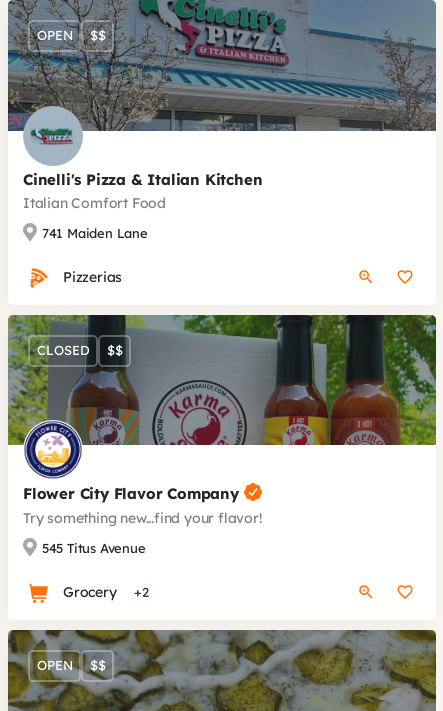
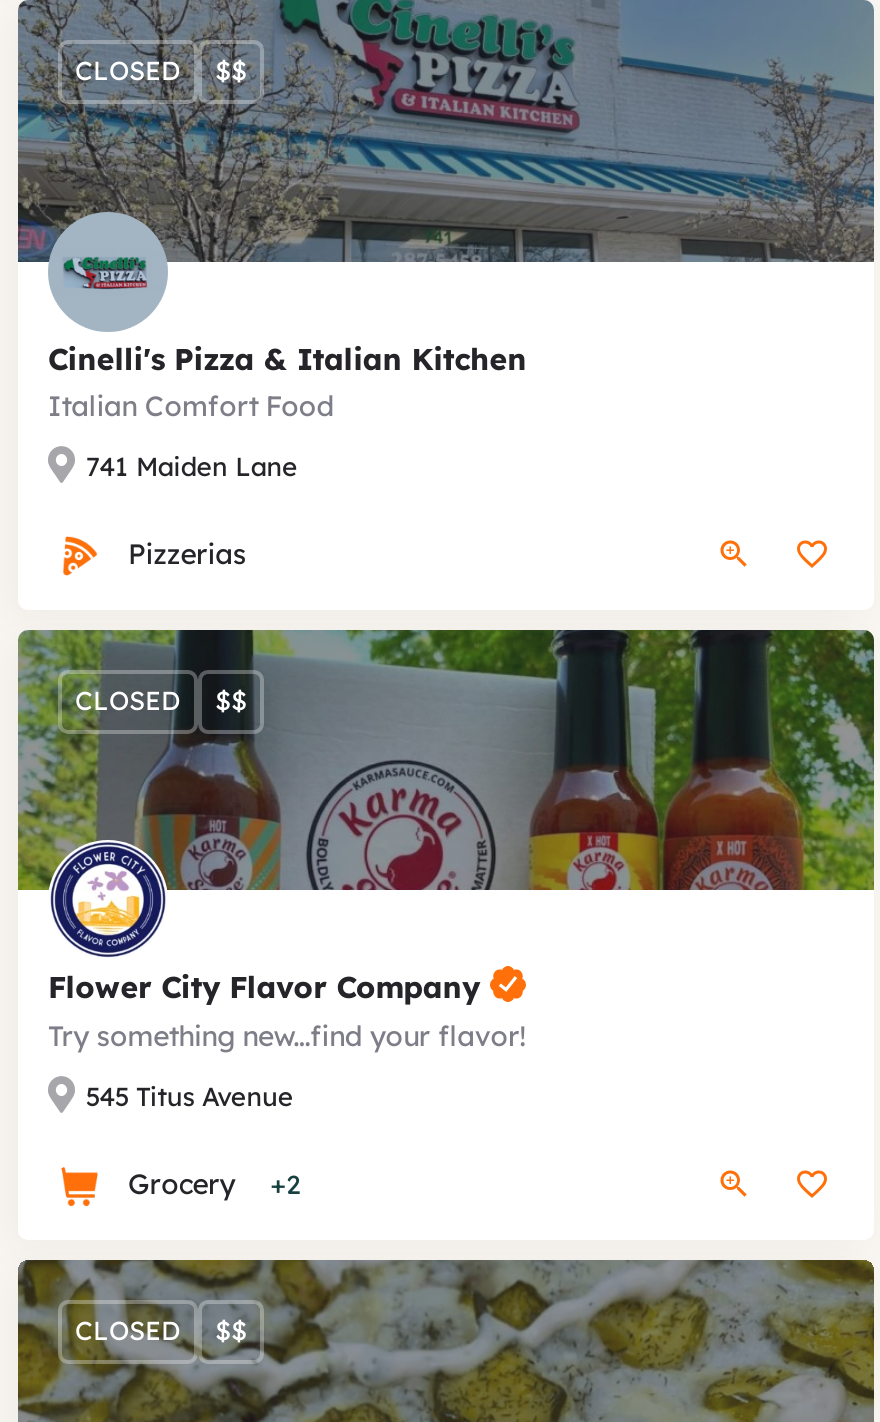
- OPEN
+ CLOSED

- OPEN
+ CLOSED
